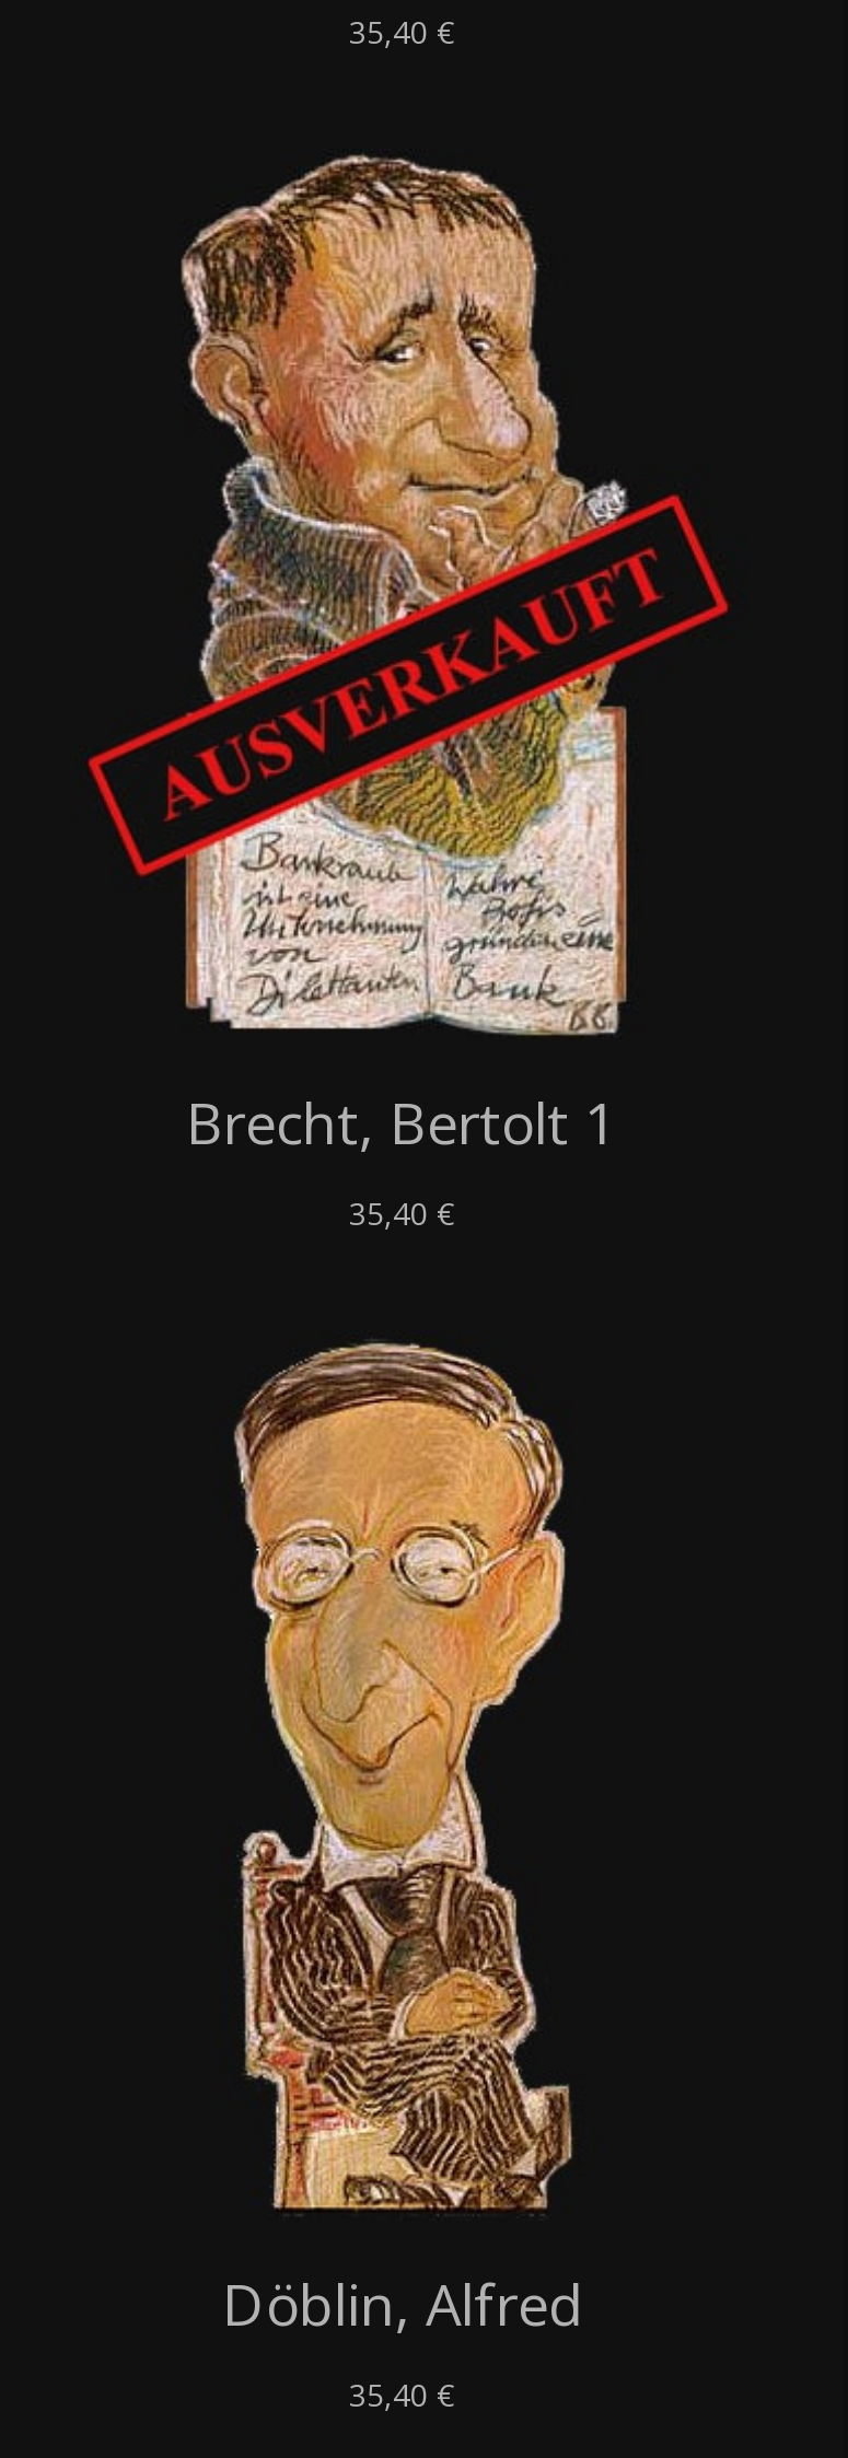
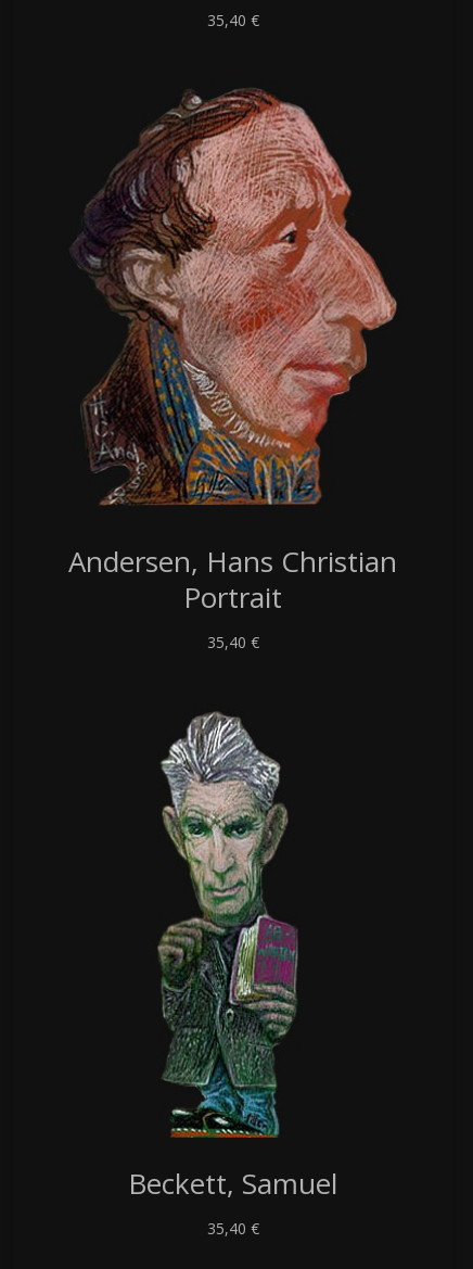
- [image]
+ [image]

- Brecht, Bertolt 1
+ Andersen, Hans Christian
+ Portrait

- [image]
- Döblin, Alfred
+ [image]
+ Beckett, Samuel
